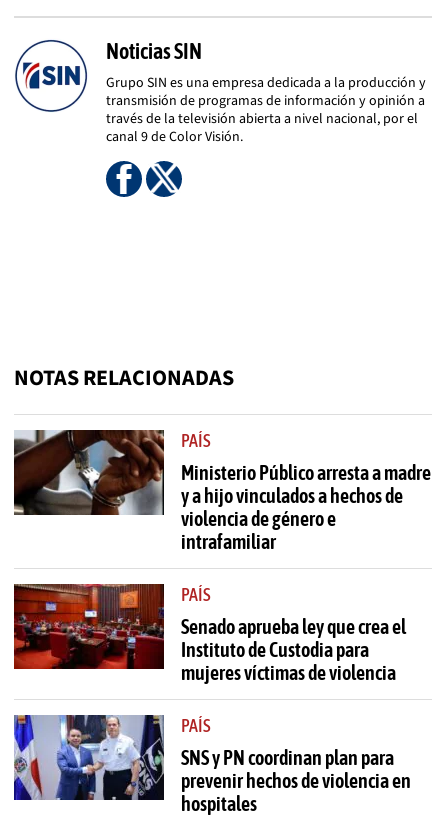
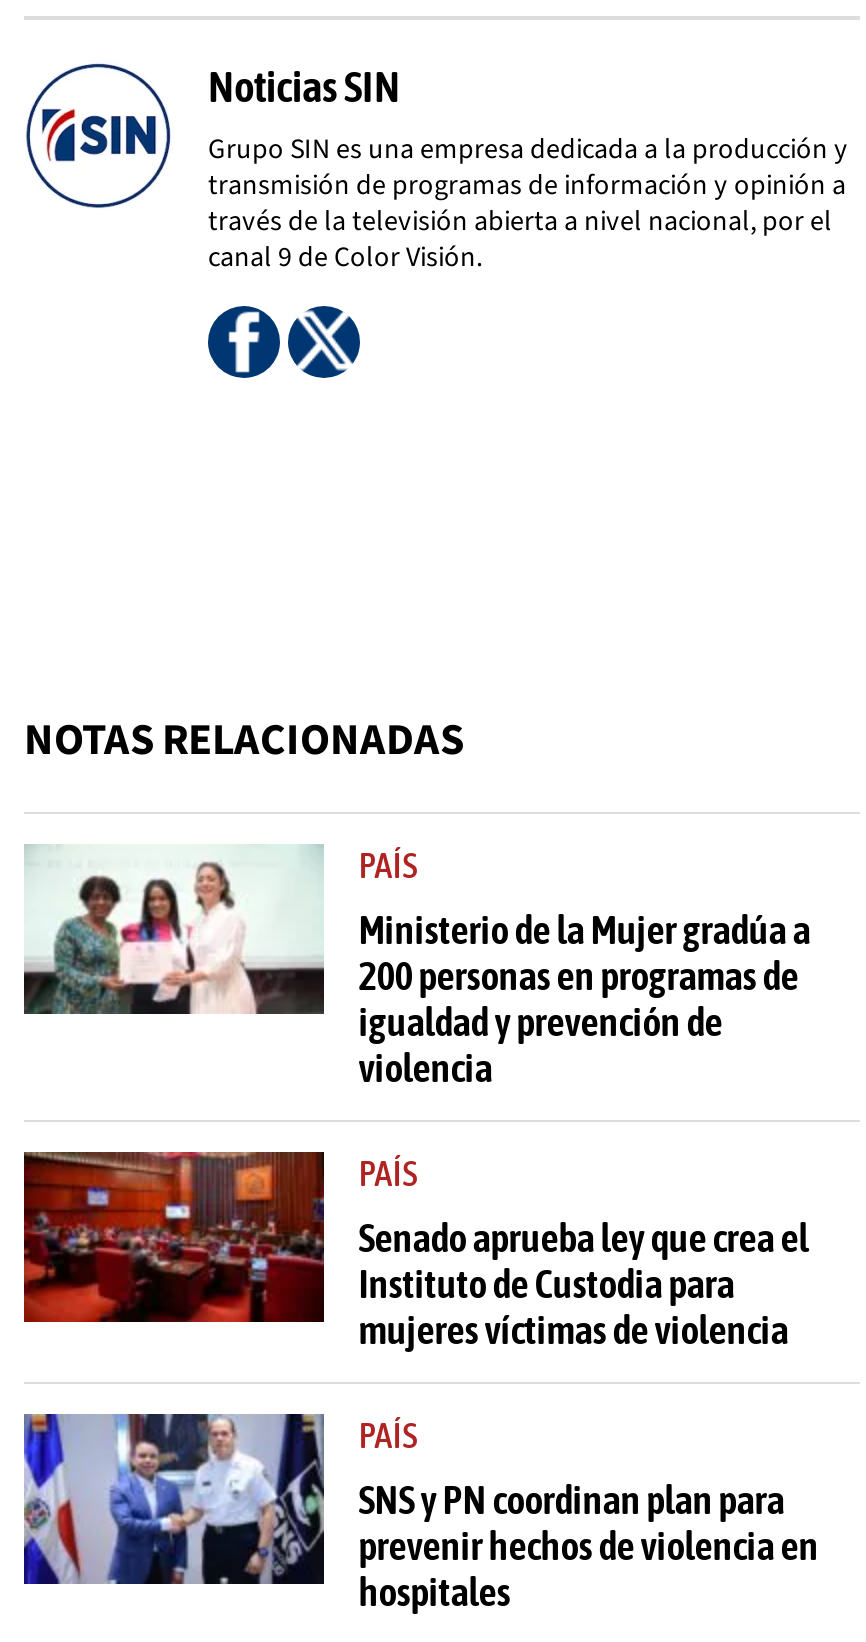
- [image]
- Ministerio Público arresta a madre
- y a hijo vinculados a hechos de
- violencia de género e
- intrafamiliar
+ [image]
+ Ministerio de la Mujer gradúa a
+ 200 personas en programas de
+ igualdad y prevención de
+ violencia
